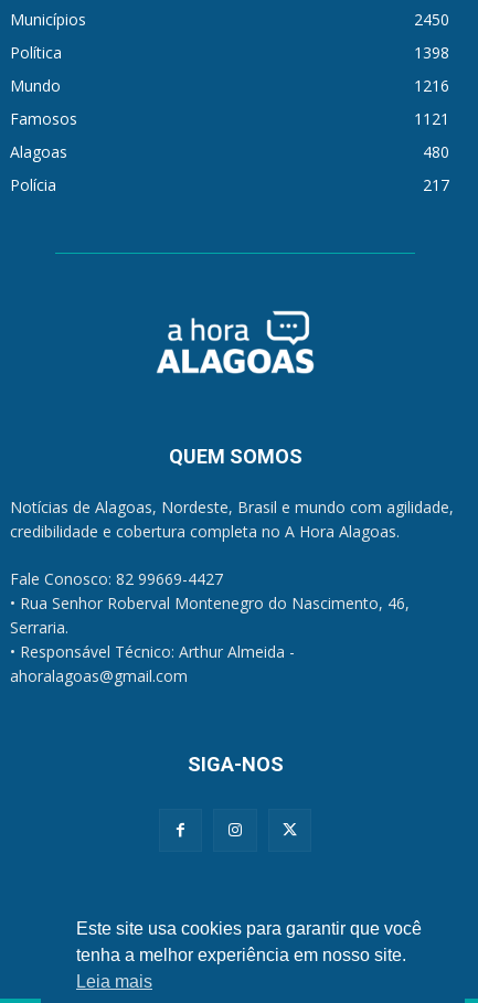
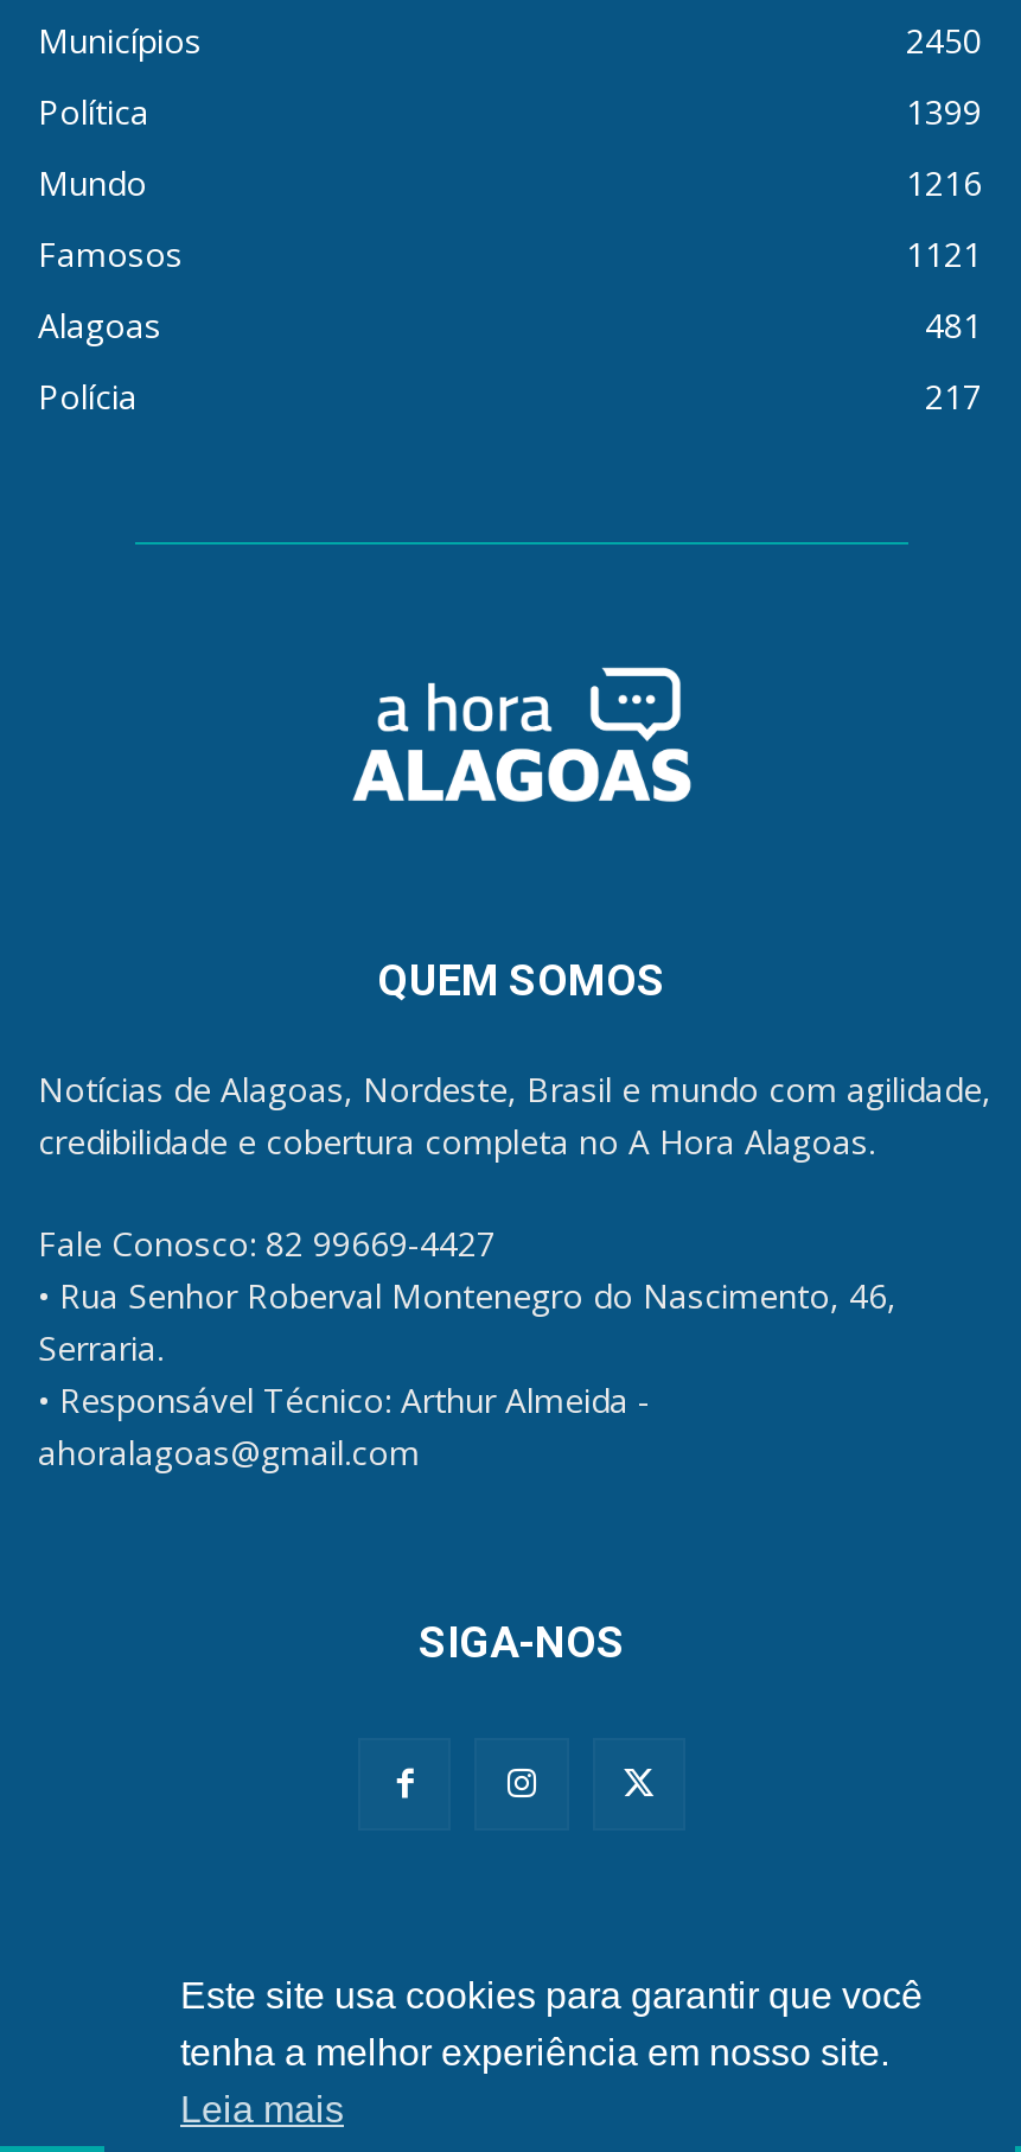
- 1398
+ 1399

- 480
+ 481
